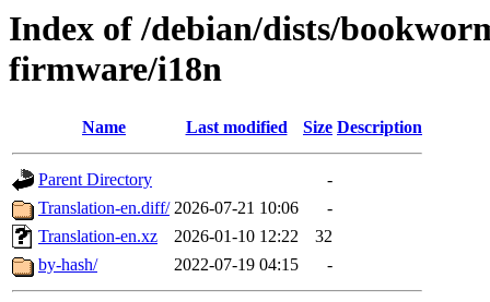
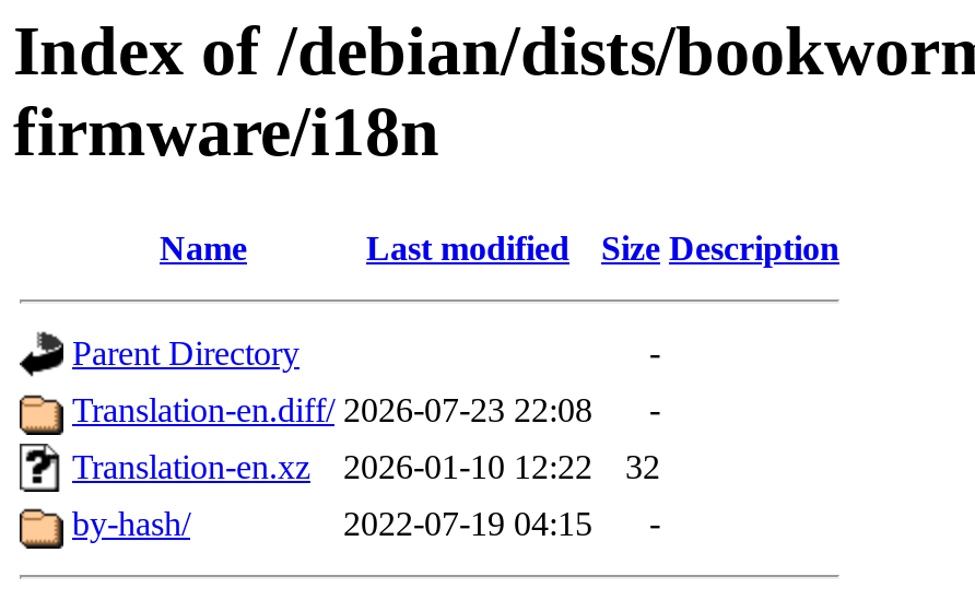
- Translation-en.diff/ 2026-07-21 10:06
+ Translation-en.diff/ 2026-07-23 22:08
